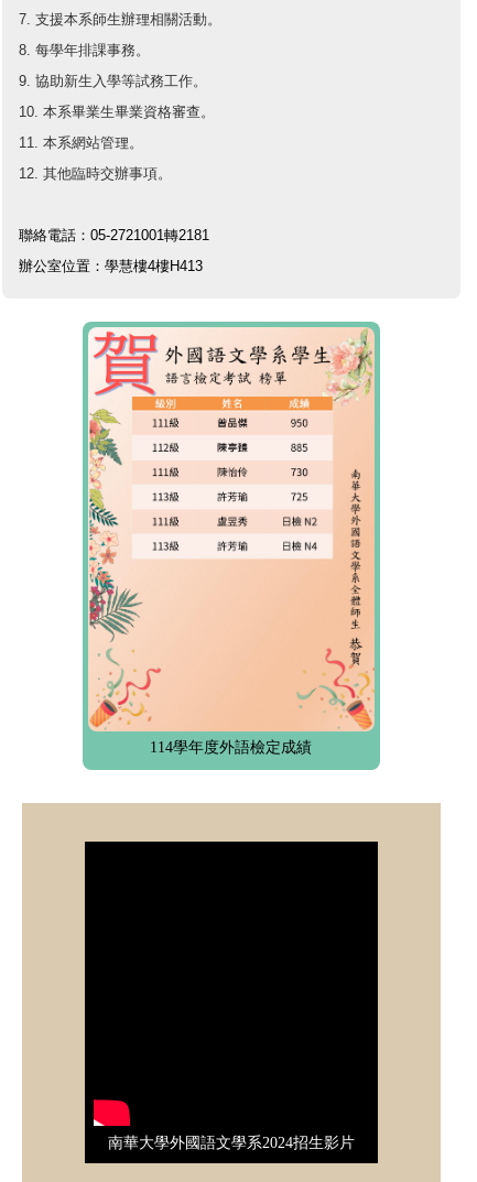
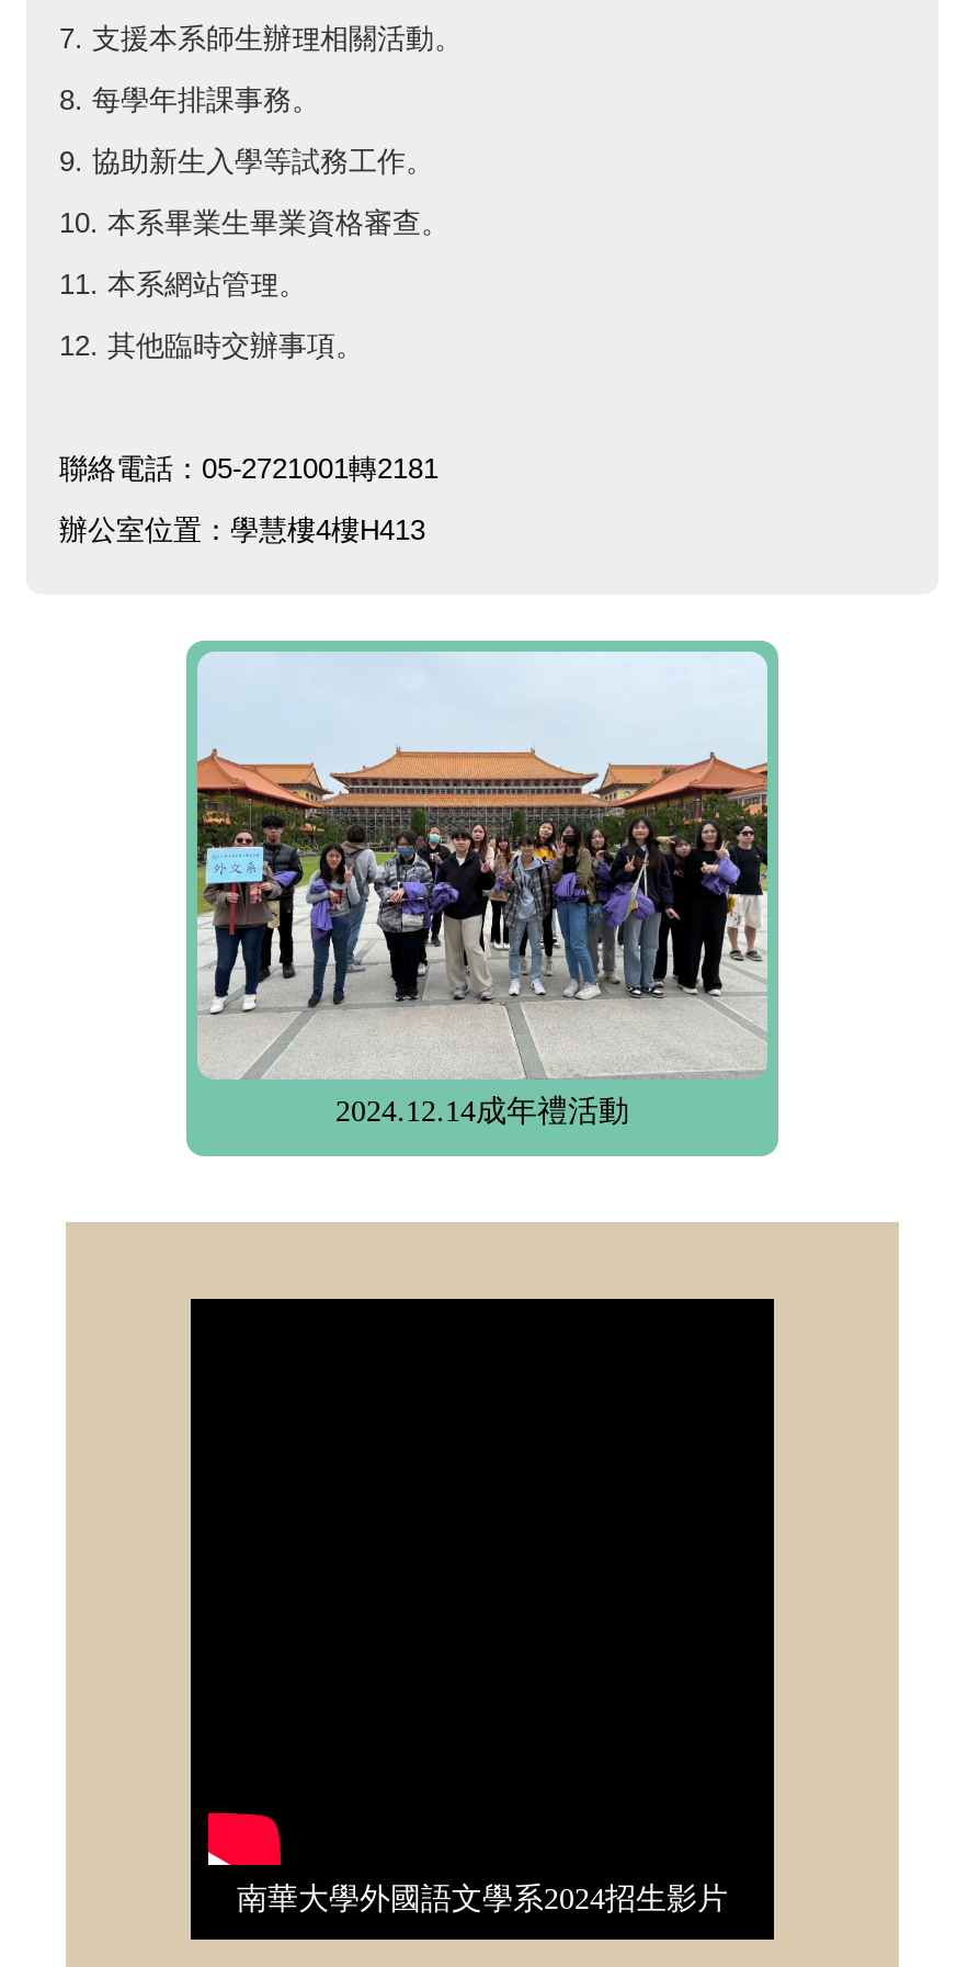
- [image]
- 114學年度外語檢定成績
+ [image]
+ 2024.12.14成年禮活動
